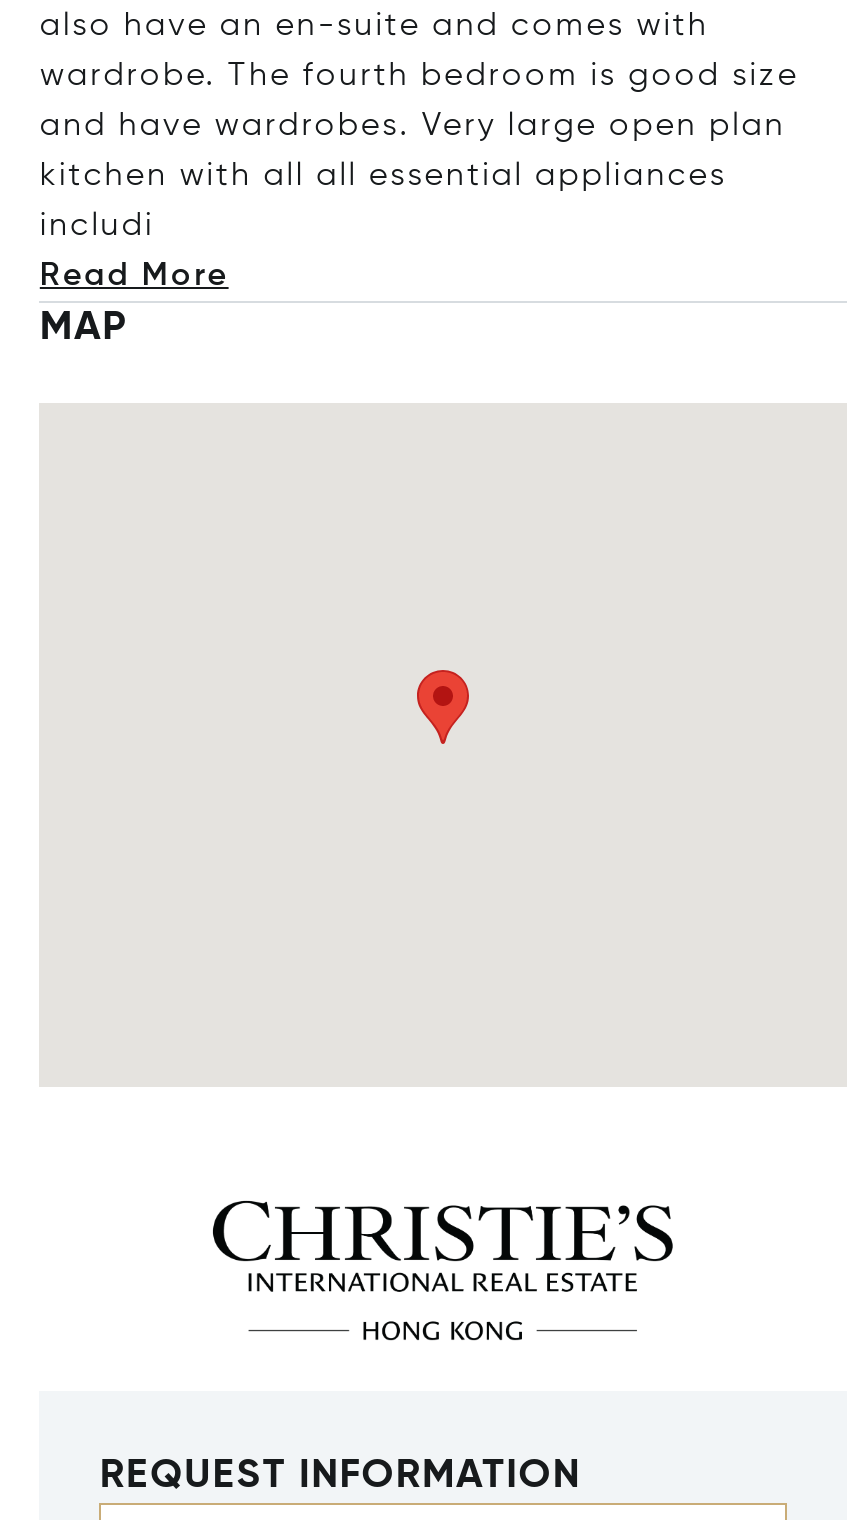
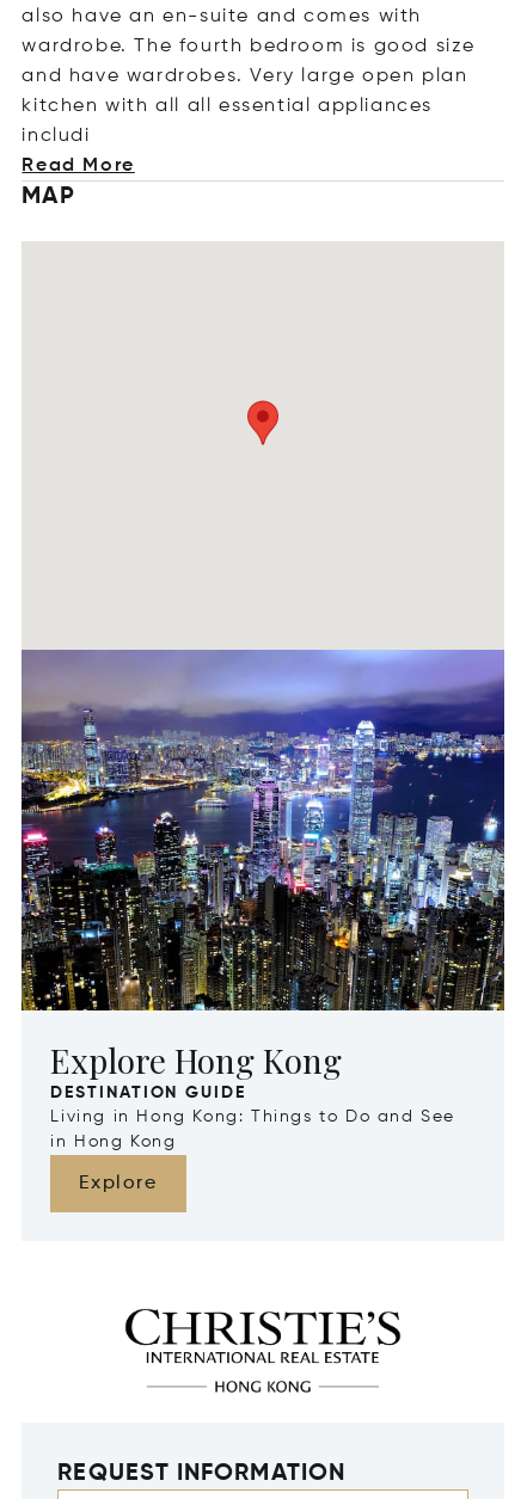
+ [image]
+ Explore Hong Kong
+ DESTINATION GUIDE
+ Living in Hong Kong: Things to Do and See
+ in Hong Kong
+ Explore
